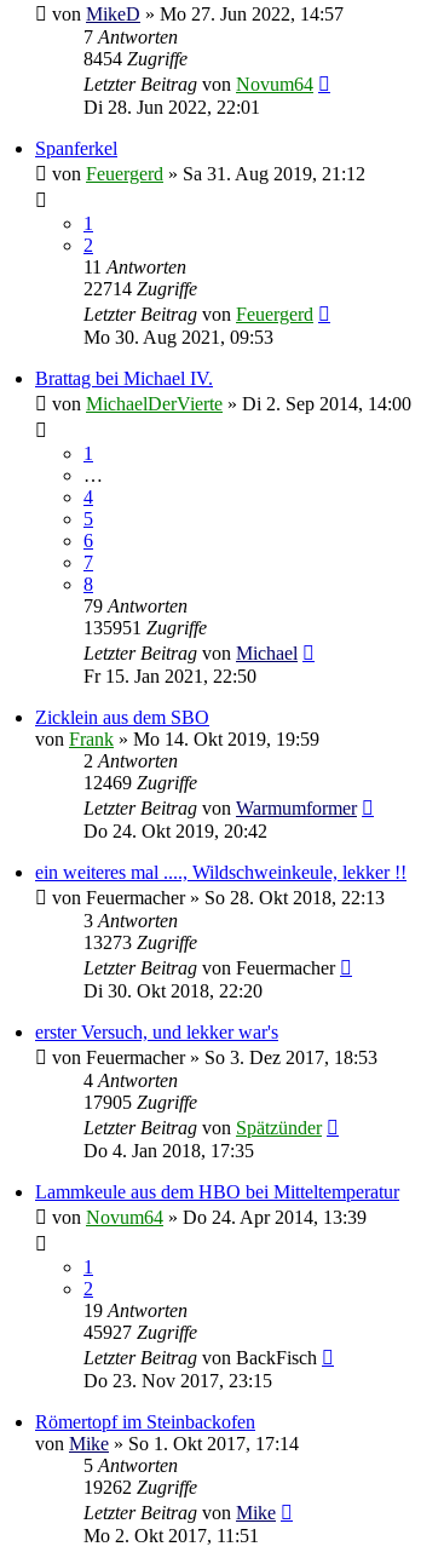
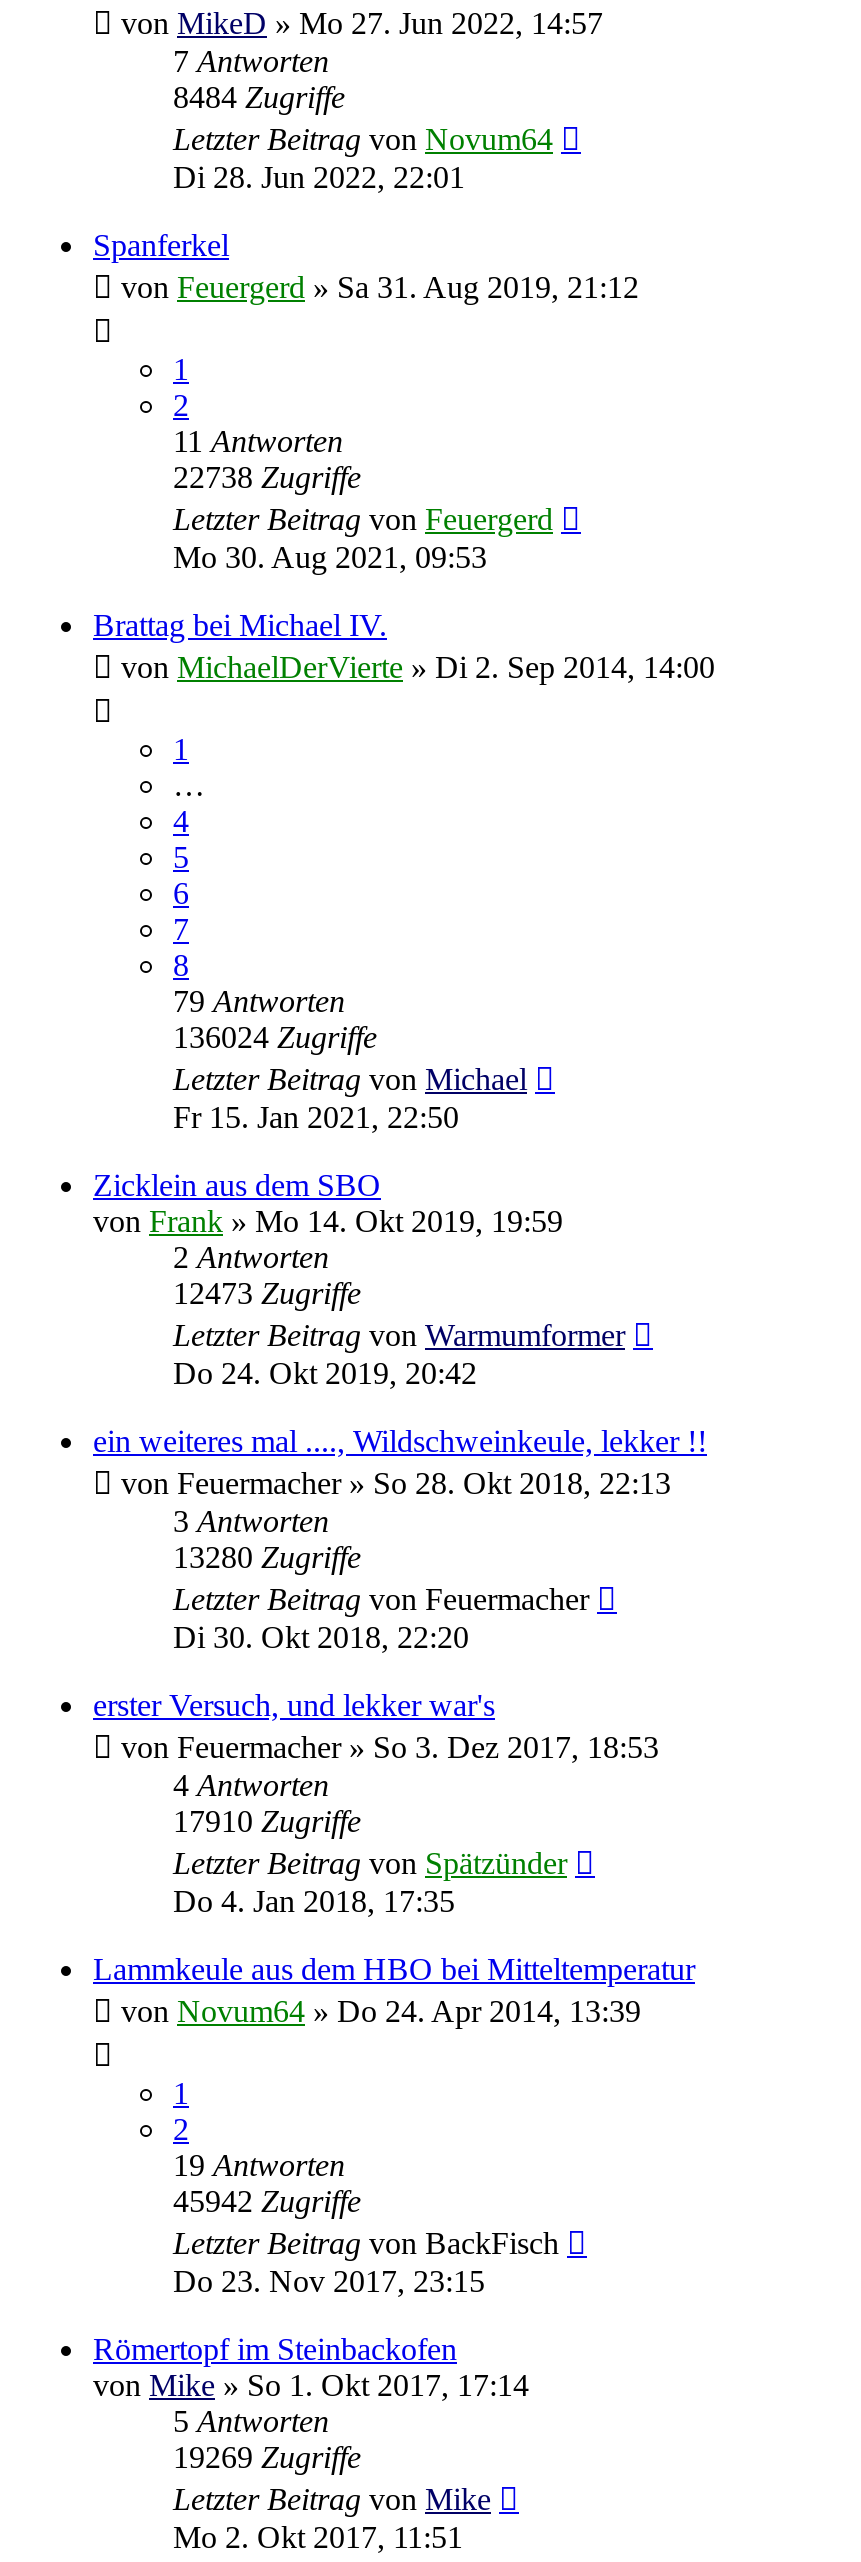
- 8454 Zugriffe
+ 8484 Zugriffe

- 22714 Zugriffe
+ 22738 Zugriffe

- 135951 Zugriffe
+ 136024 Zugriffe

- 12469 Zugriffe
+ 12473 Zugriffe

- 13273 Zugriffe
+ 13280 Zugriffe

- 17905 Zugriffe
+ 17910 Zugriffe

- 45927 Zugriffe
+ 45942 Zugriffe

- 19262 Zugriffe
+ 19269 Zugriffe
